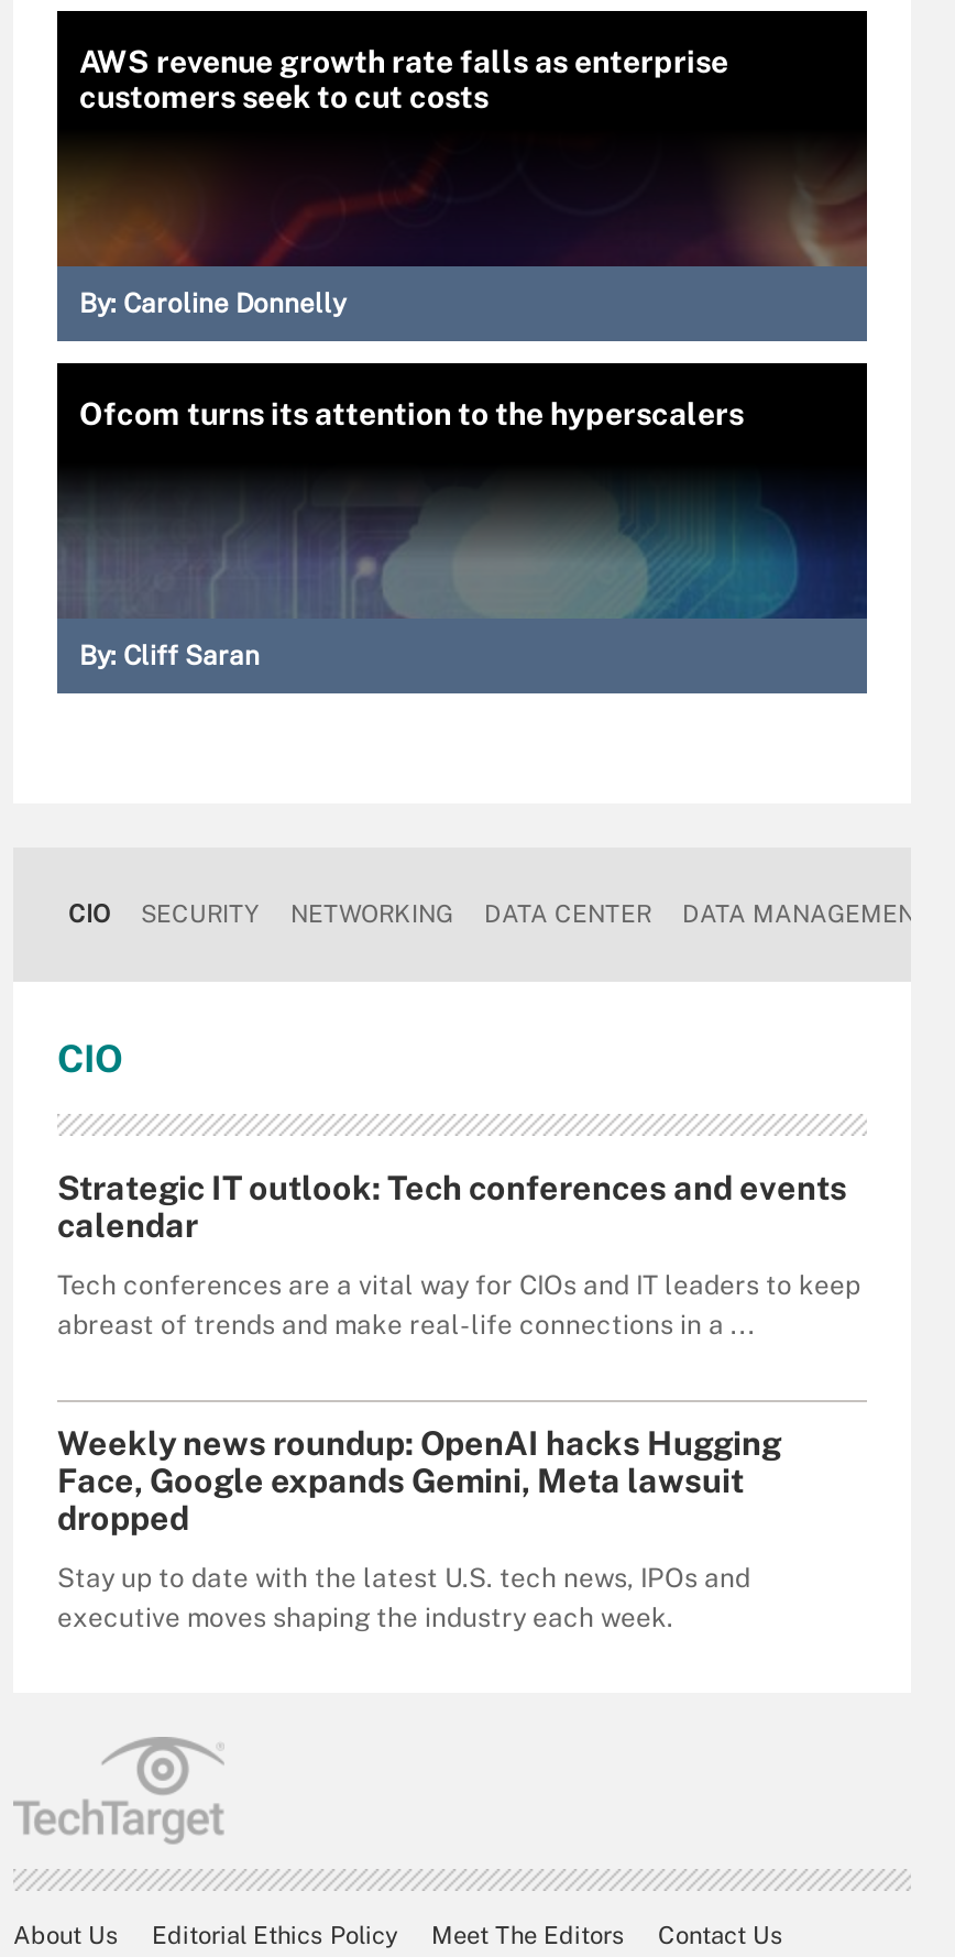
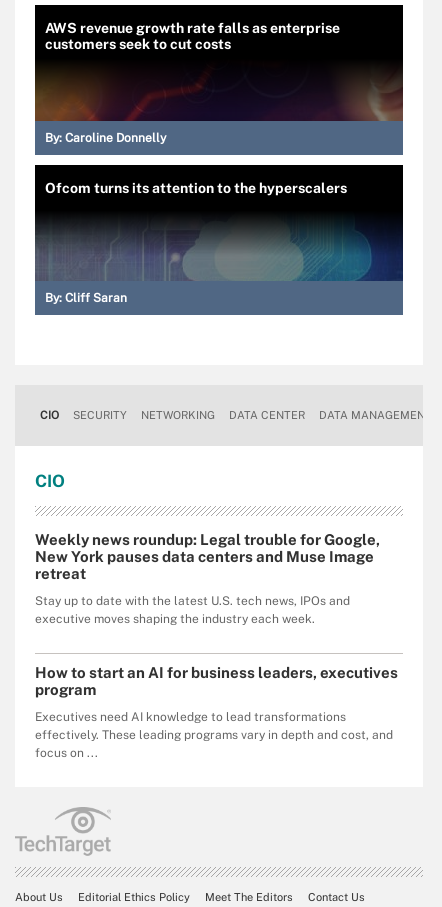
- Strategic IT outlook: Tech conferences and events
- calendar
- Tech conferences are a vital way for CIOs and IT leaders to keep
- abreast of trends and make real-life connections in a ...
- Weekly news roundup: OpenAI hacks Hugging
- Face, Google expands Gemini, Meta lawsuit
- dropped
+ Weekly news roundup: Legal trouble for Google,
+ New York pauses data centers and Muse Image
+ retreat

moved up: Stay up to date with the latest U.S. tech news, IPOs and | executive moves shaping the industry each week.

+ How to start an AI for business leaders, executives
+ program
+ Executives need AI knowledge to lead transformations
+ effectively. These leading programs vary in depth and cost, and
+ focus on ...
